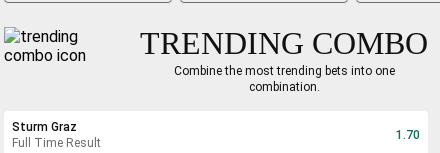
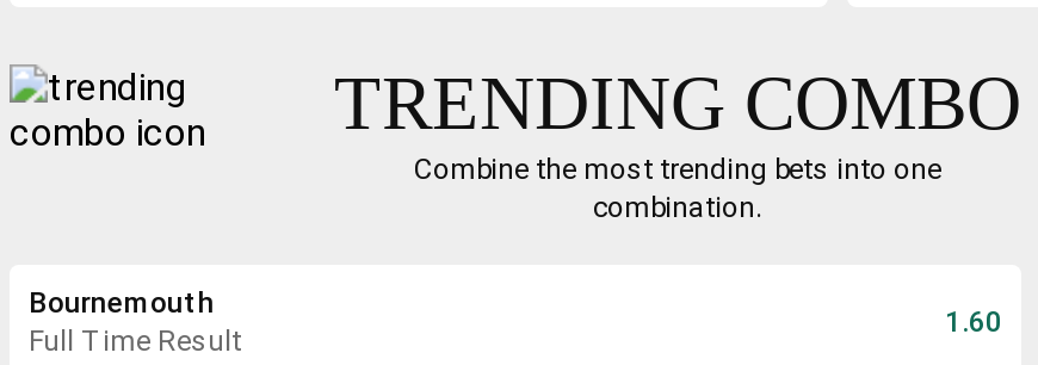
- Sturm Graz
+ Bournemouth

- 1.70
+ 1.60
